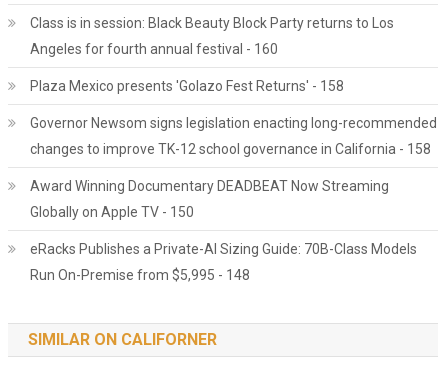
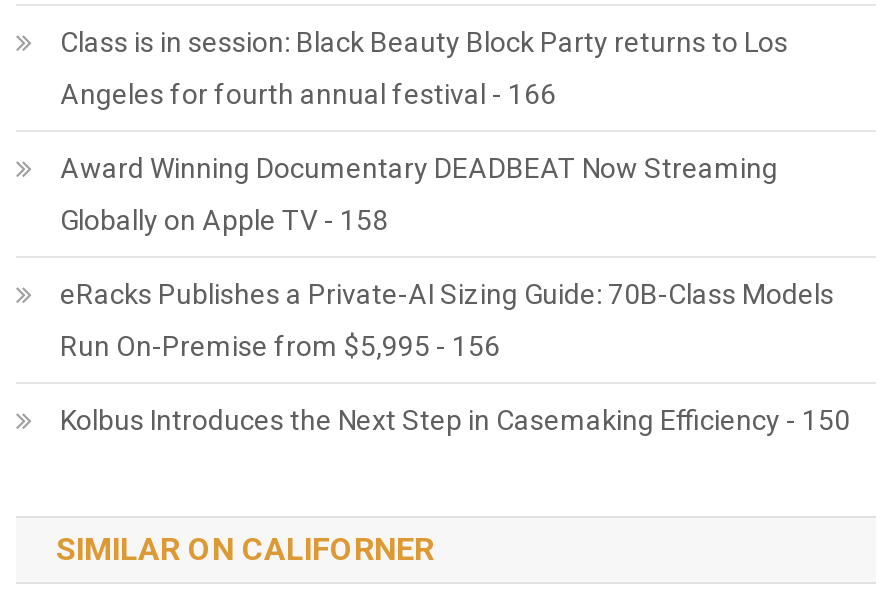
- Angeles for fourth annual festival - 160
- Plaza Mexico presents 'Golazo Fest Returns' - 158
- Governor Newsom signs legislation enacting long-recommended
- changes to improve TK-12 school governance in California - 158
+ Angeles for fourth annual festival - 166

moved up: Award Winning Documentary DEADBEAT Now Streaming

- Globally on Apple TV - 150
+ Globally on Apple TV - 158

moved up: eRacks Publishes a Private-AI Sizing Guide: 70B-Class Models

- Run On-Premise from $5,995 - 148
+ Run On-Premise from $5,995 - 156
+ Kolbus Introduces the Next Step in Casemaking Efficiency - 150
